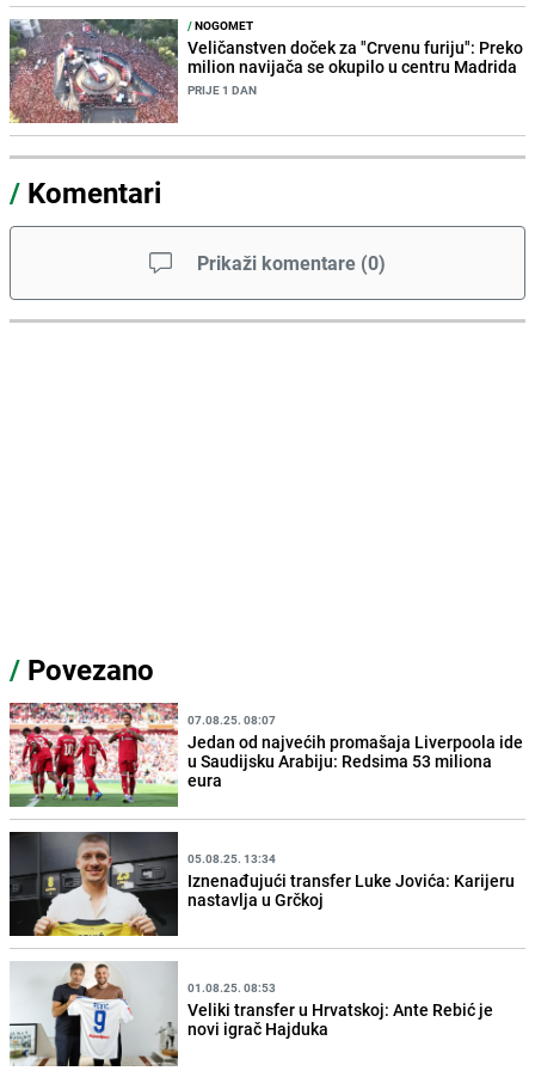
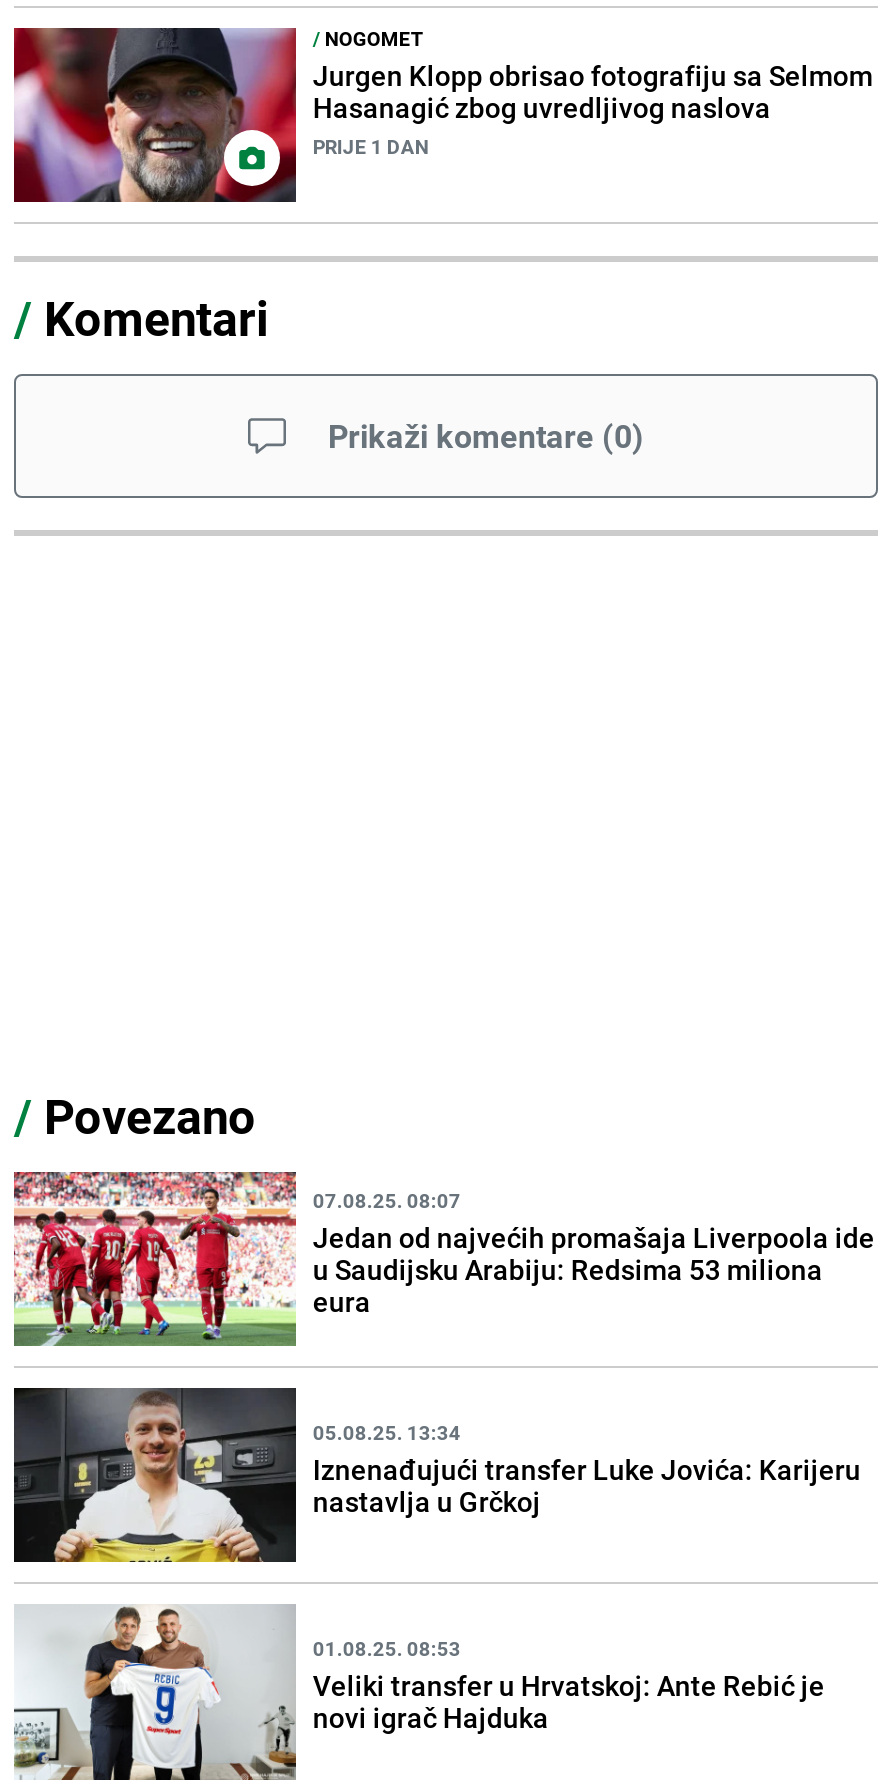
- [image]
- Veličanstven doček za "Crvenu furiju": Preko
- milion navijača se okupilo u centru Madrida
+ [image]
+ Jurgen Klopp obrisao fotografiju sa Selmom
+ Hasanagić zbog uvredljivog naslova
